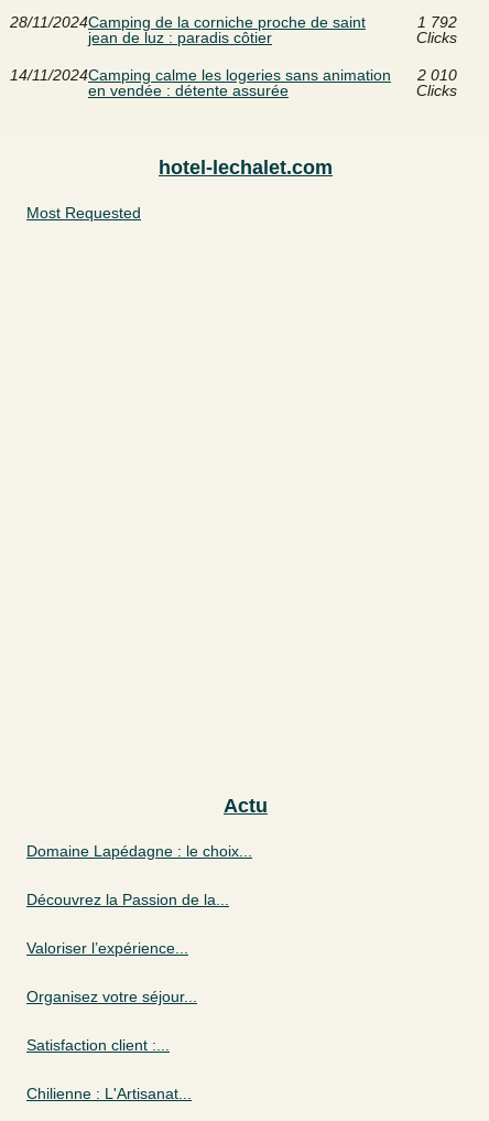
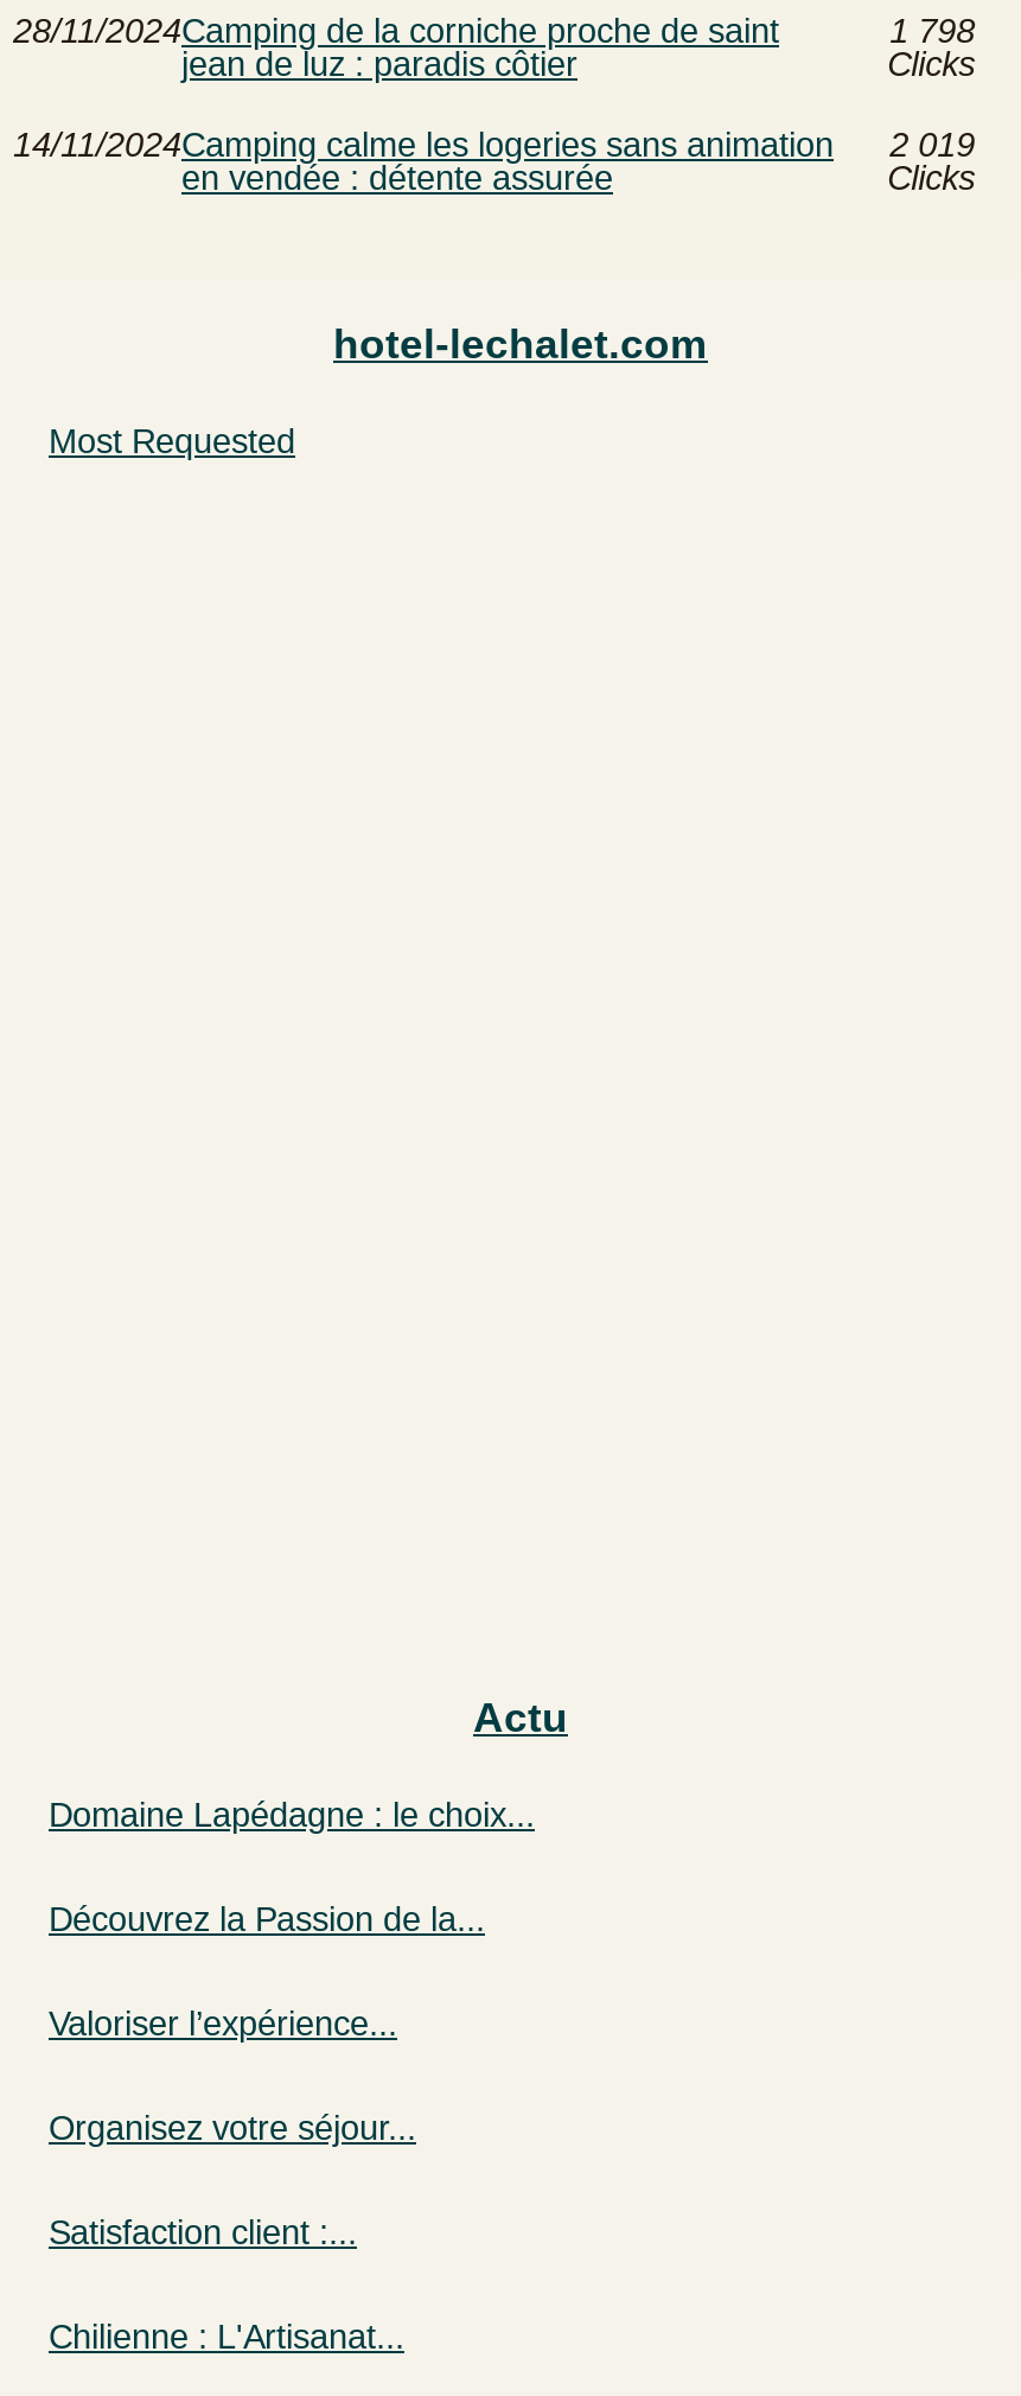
- 1 792
+ 1 798

- 14/11/2024Camping calme les logeries sans animation 2 010
+ 14/11/2024Camping calme les logeries sans animation 2 019
